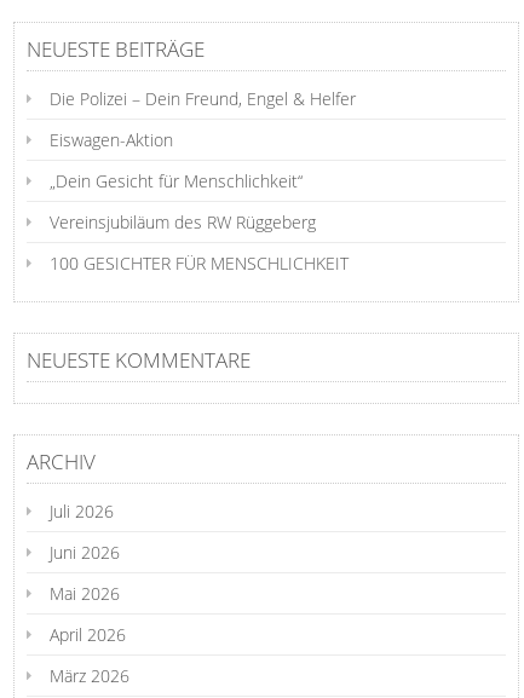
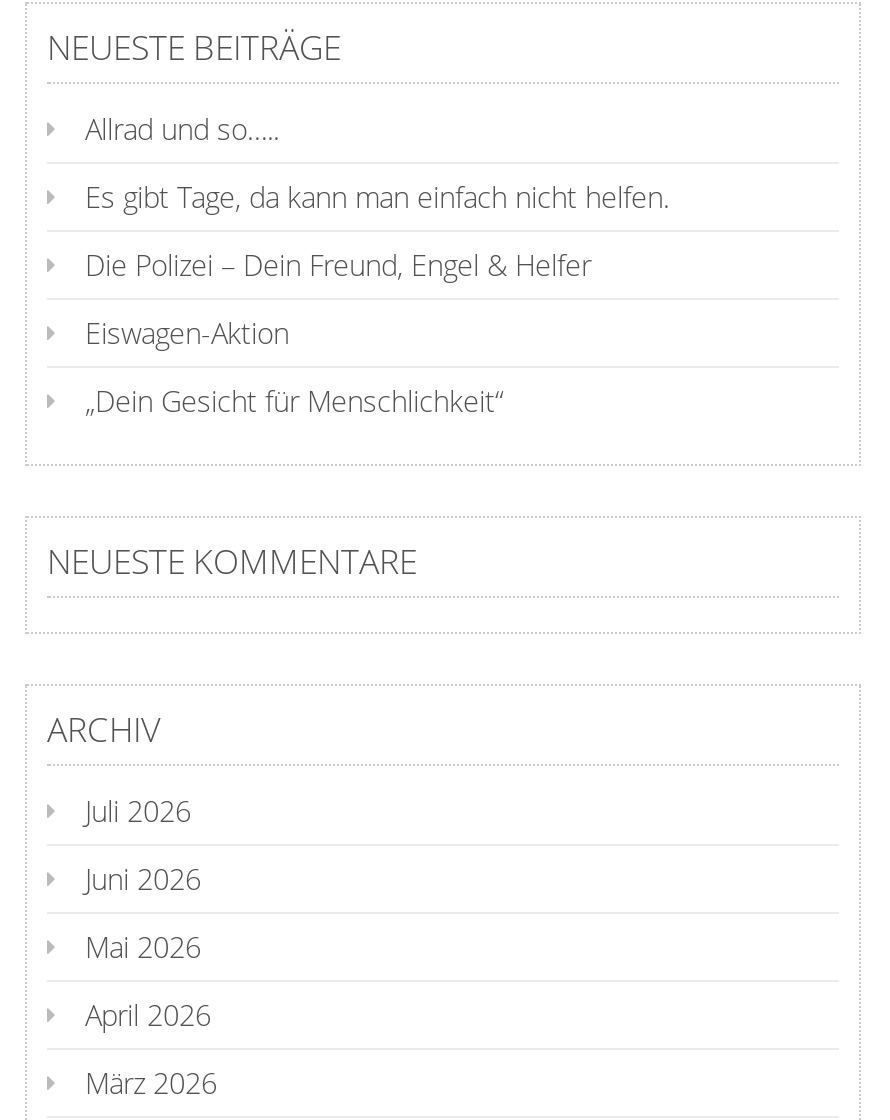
+ Allrad und so…..
+ Es gibt Tage, da kann man einfach nicht helfen.

moved down: Die Polizei – Dein Freund, Engel & Helfer | Eiswagen-Aktion | „Dein Gesicht für Menschlichkeit“

- Vereinsjubiläum des RW Rüggeberg
- 100 GESICHTER FÜR MENSCHLICHKEIT
